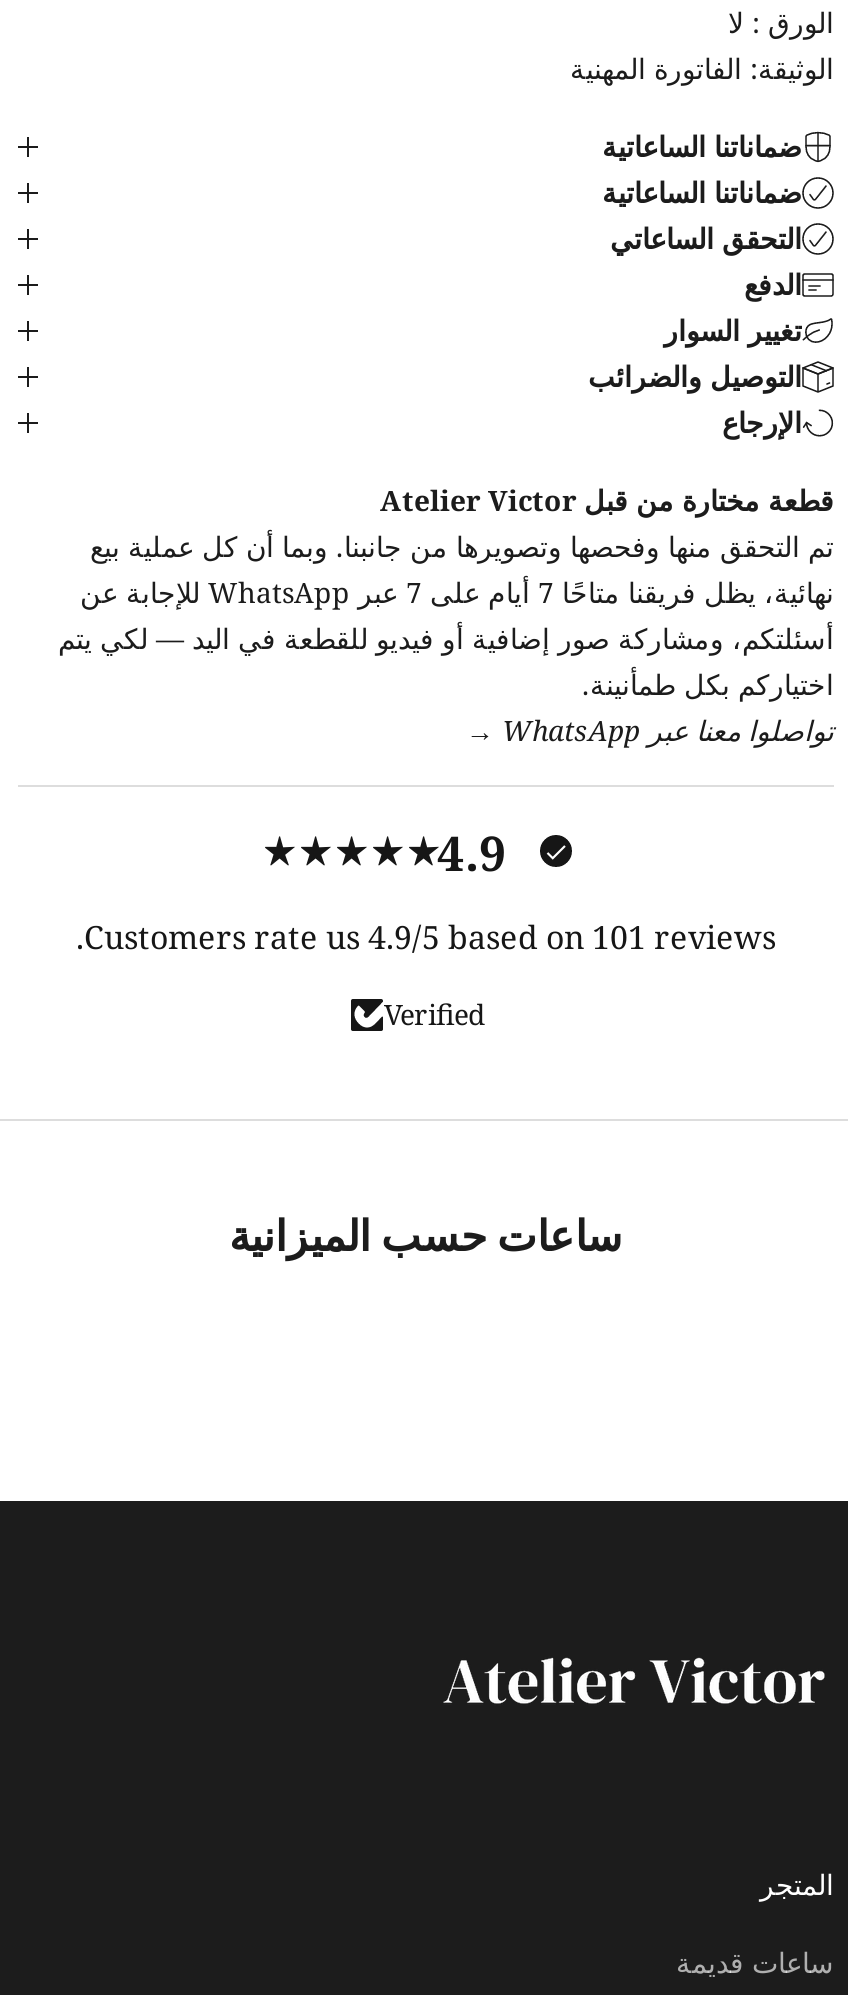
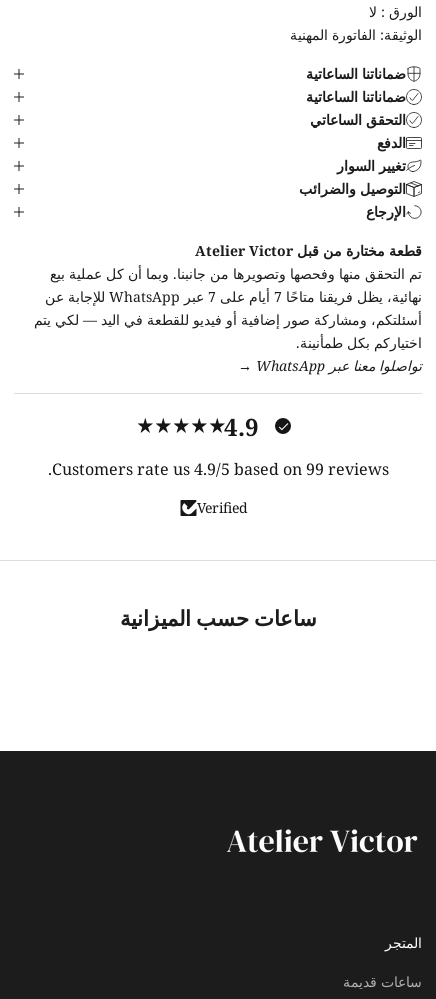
- Customers rate us 4.9/5 based on 101 reviews.
+ Customers rate us 4.9/5 based on 99 reviews.
